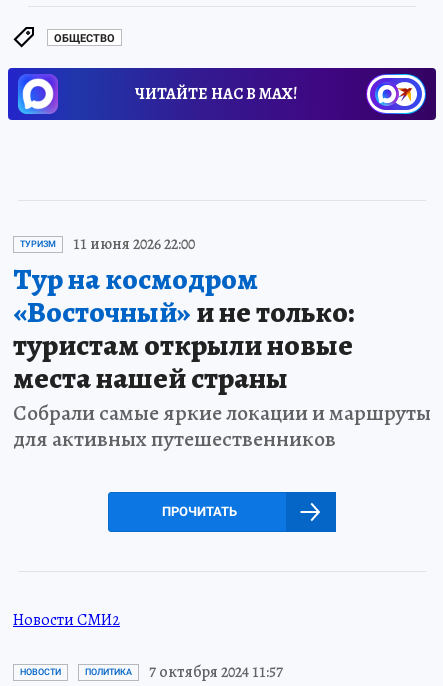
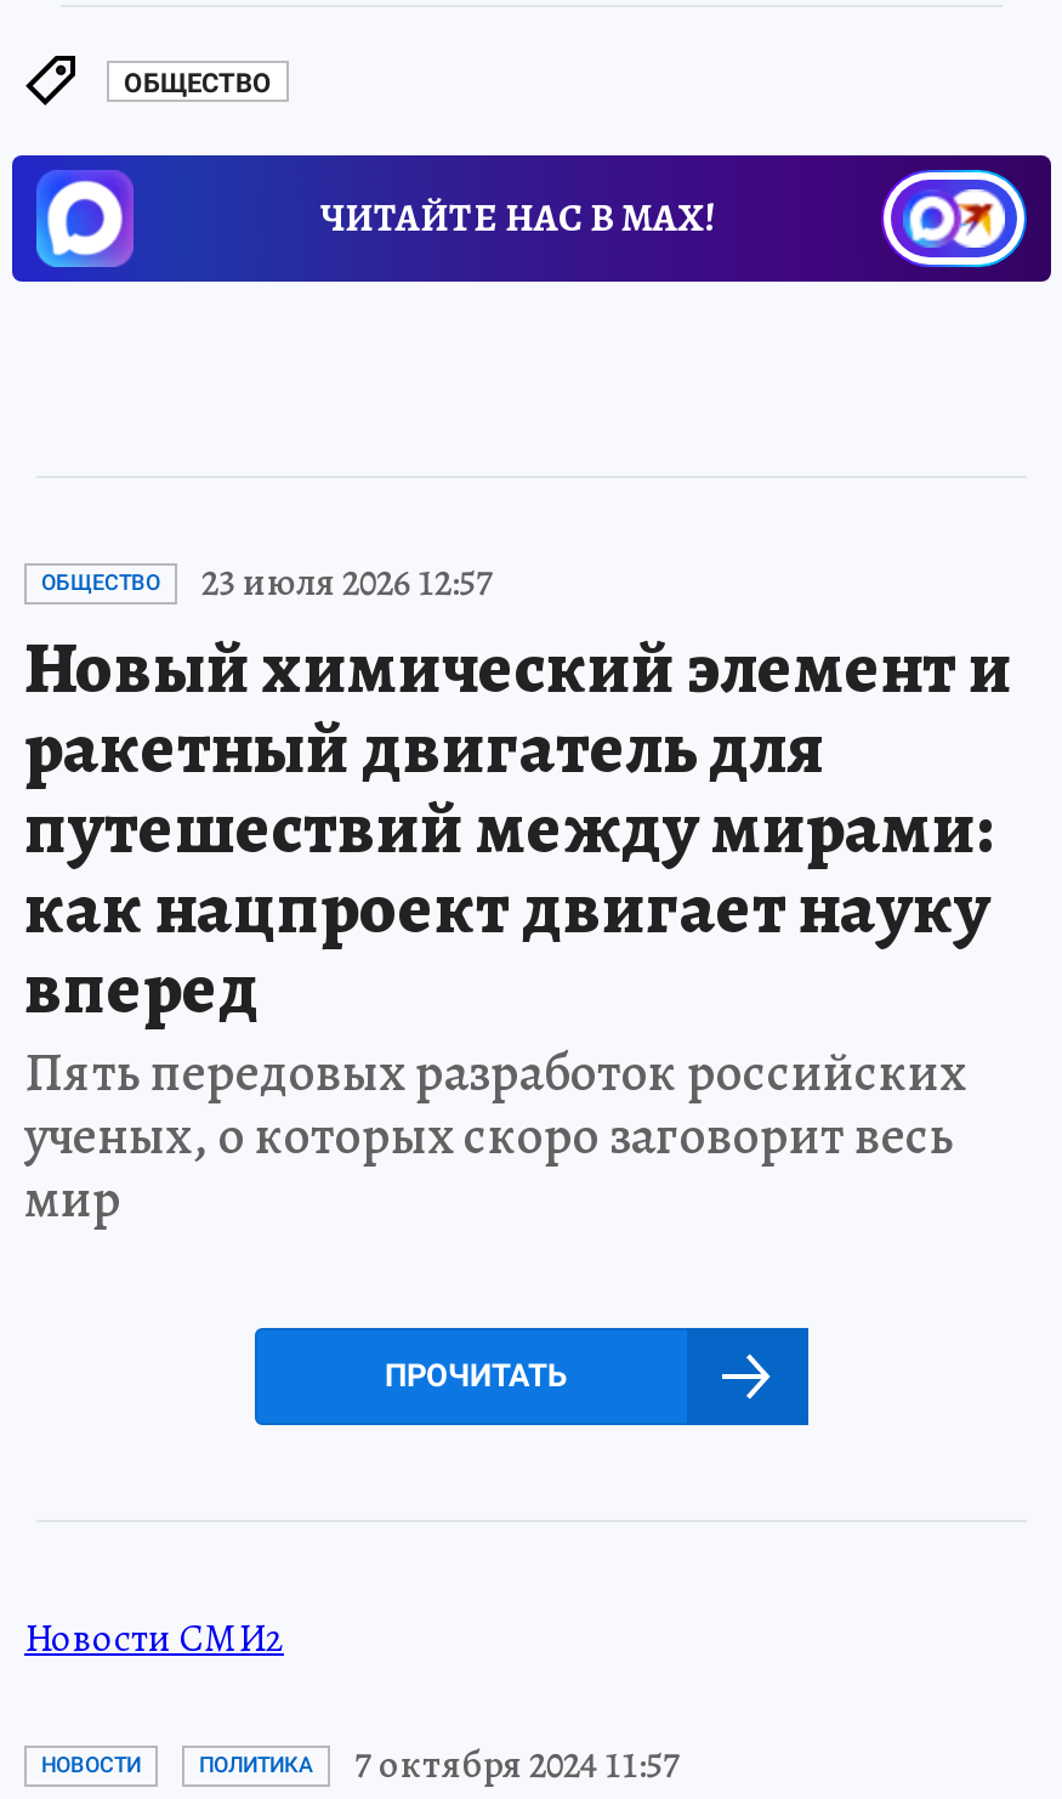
- ТУРИЗМ
- 11 июня 2026 22:00
- Тур на космодром
- «Восточный»и не только:
- туристам открыли новые
- места нашей страны
- Собрали самые яркие локации и маршруты
- для активных путешественников
+ ОБЩЕСТВО
+ 23 июля 2026 12:57
+ Новый химический элемент и
+ ракетный двигатель для
+ путешествий между мирами:
+ как нацпроект двигает науку
+ вперед
+ Пять передовых разработок российских
+ ученых, о которых скоро заговорит весь
+ мир
